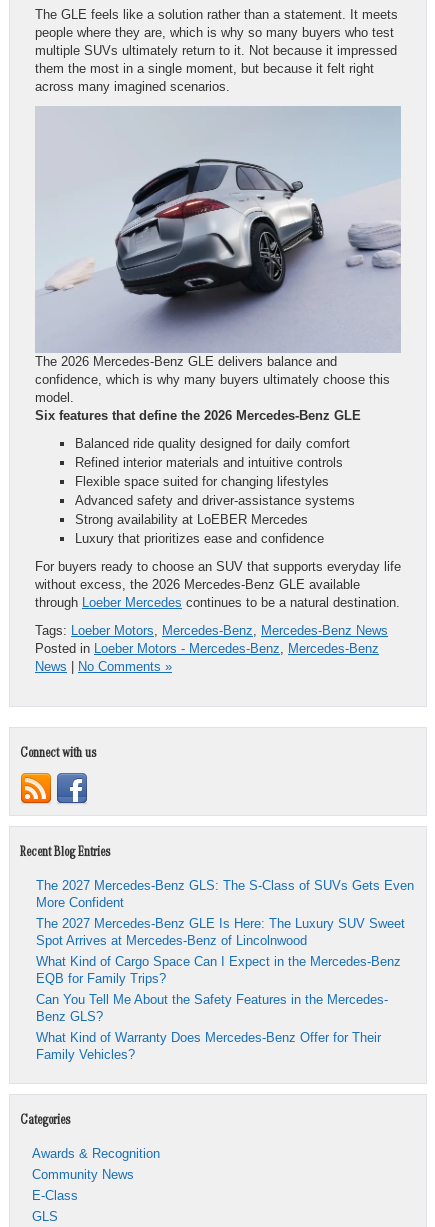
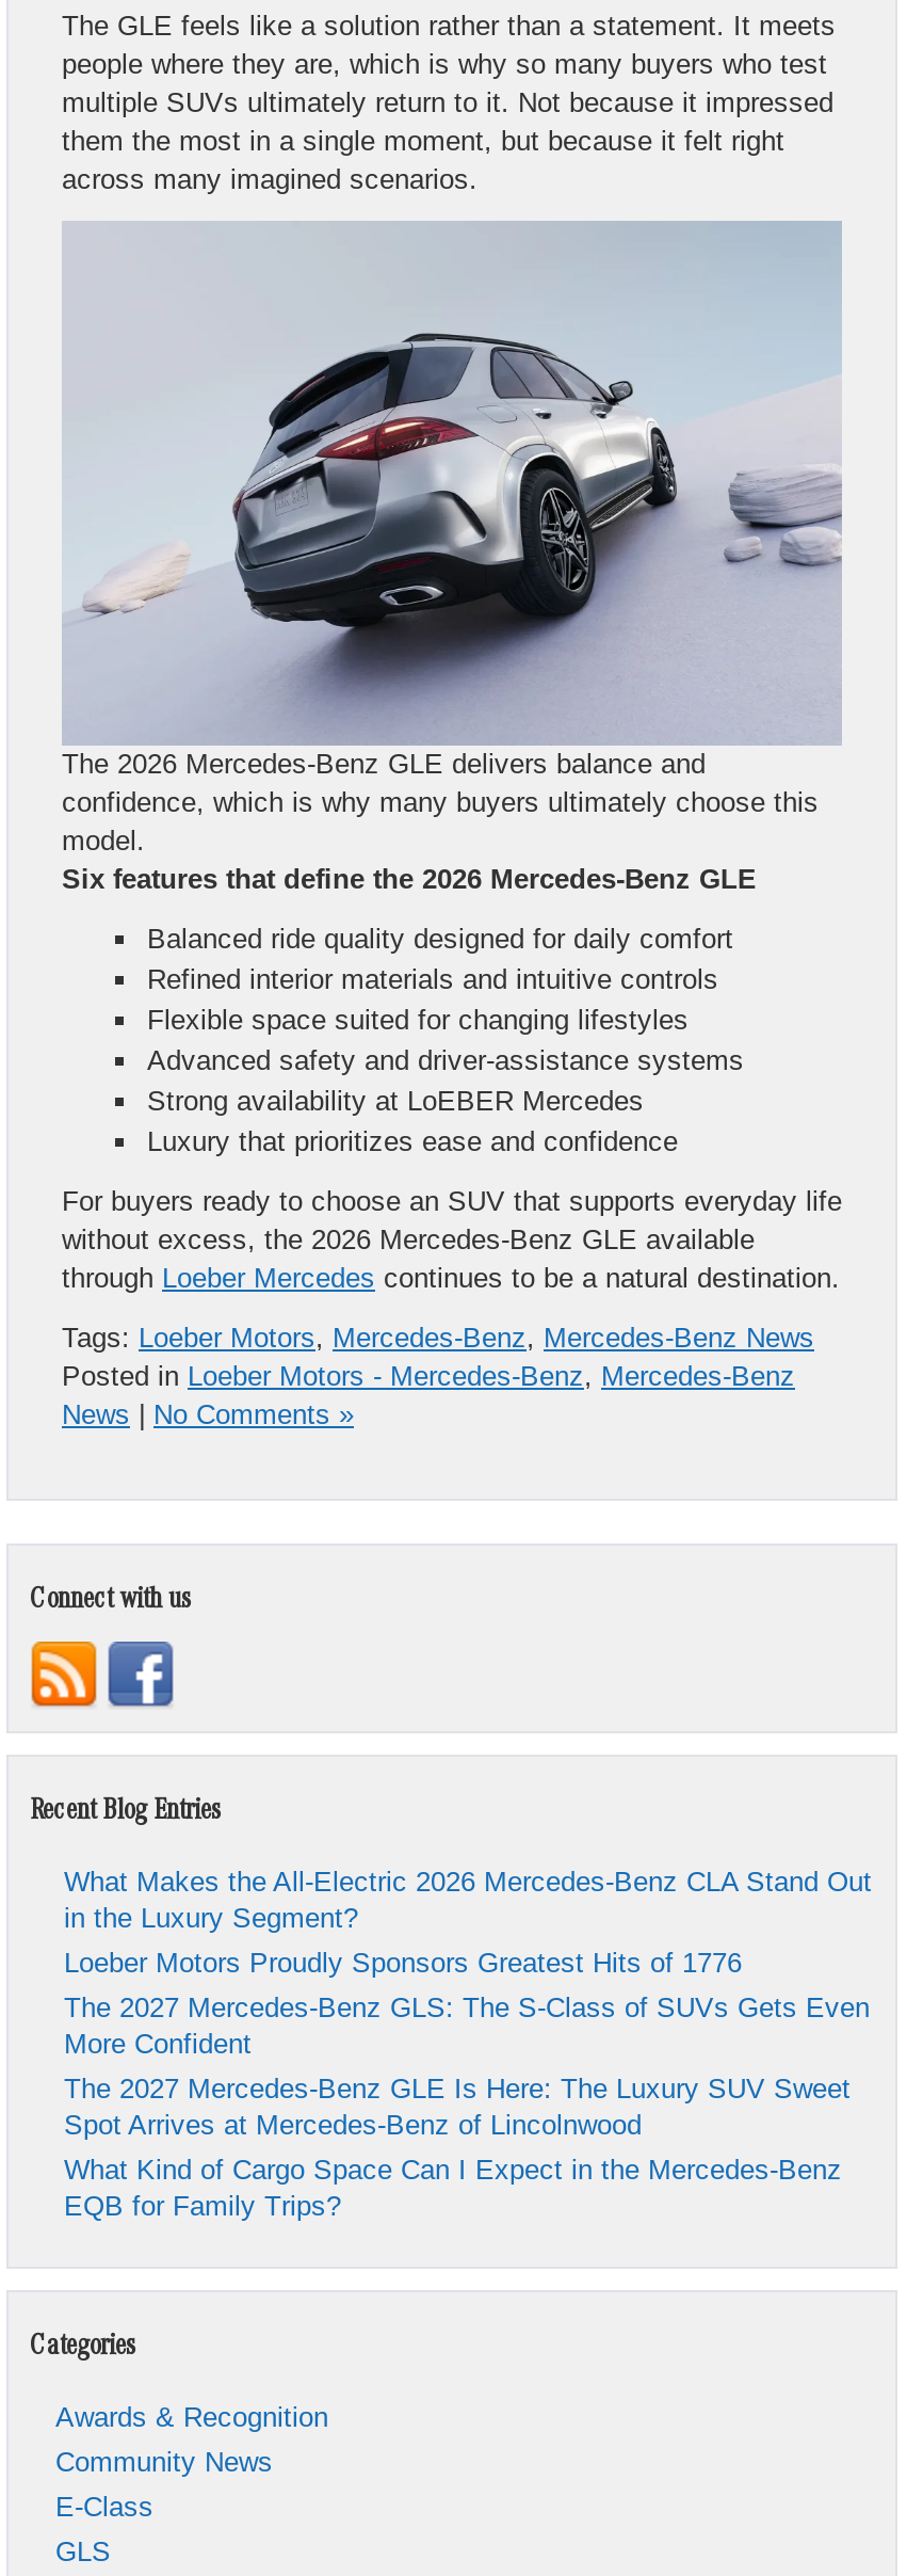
+ What Makes the All-Electric 2026 Mercedes-Benz CLA Stand Out
+ in the Luxury Segment?
+ Loeber Motors Proudly Sponsors Greatest Hits of 1776

moved down: The 2027 Mercedes-Benz GLS: The S-Class of SUVs Gets Even | More Confident | The 2027 Mercedes-Benz GLE Is Here: The Luxury SUV Sweet | Spot Arrives at Mercedes-Benz of Lincolnwood | What Kind of Cargo Space Can I Expect in the Mercedes-Benz | EQB for Family Trips?

- Can You Tell Me About the Safety Features in the Mercedes-
- Benz GLS?
- What Kind of Warranty Does Mercedes-Benz Offer for Their
- Family Vehicles?
